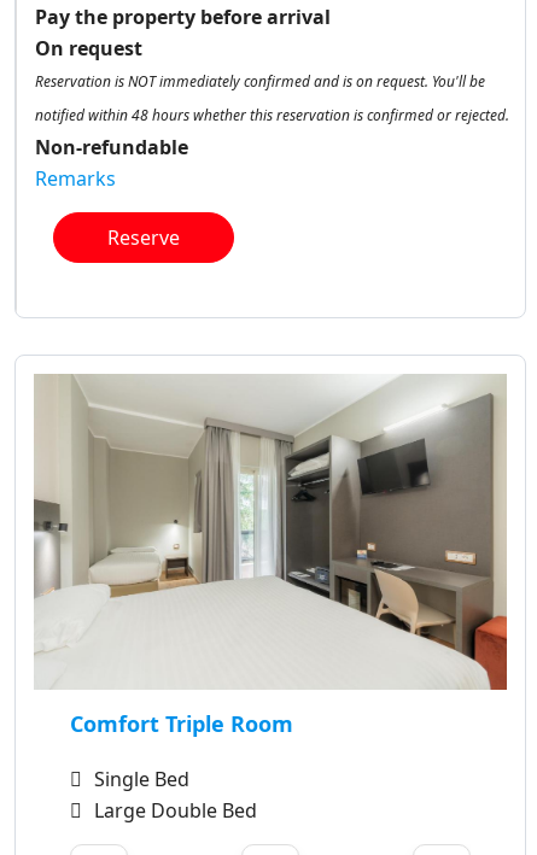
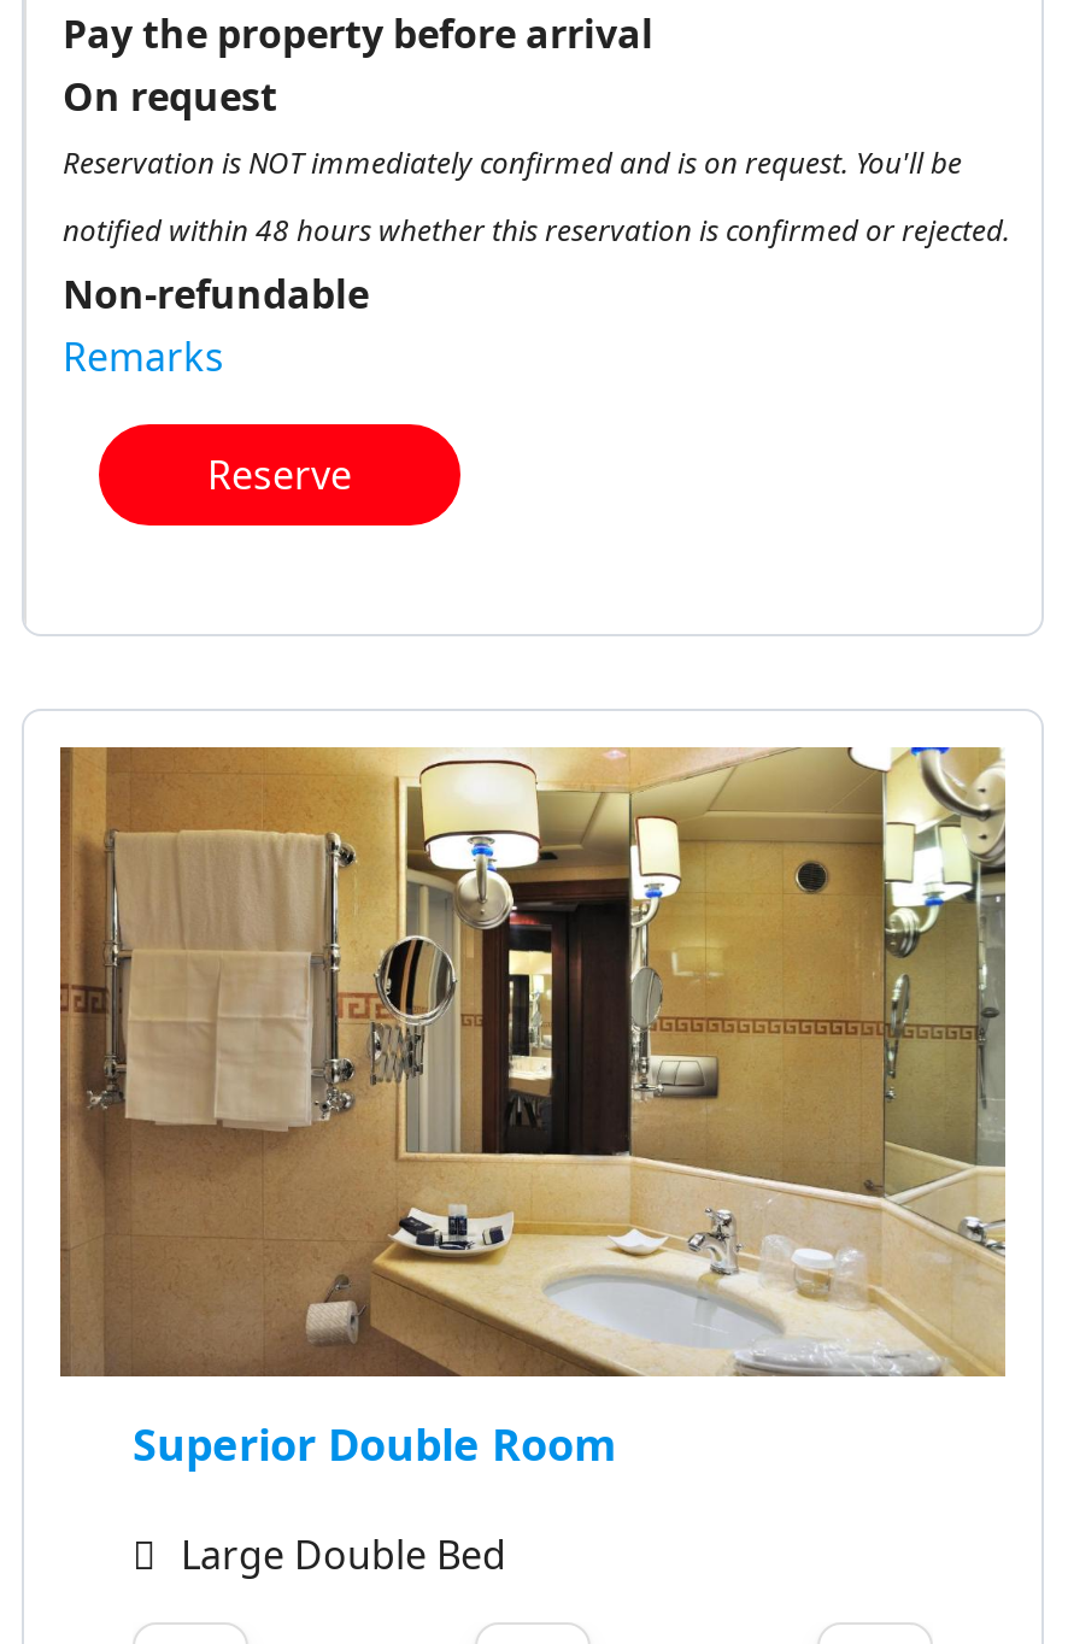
- [image]
- Comfort Triple Room
- Single Bed
+ [image]
+ Superior Double Room
